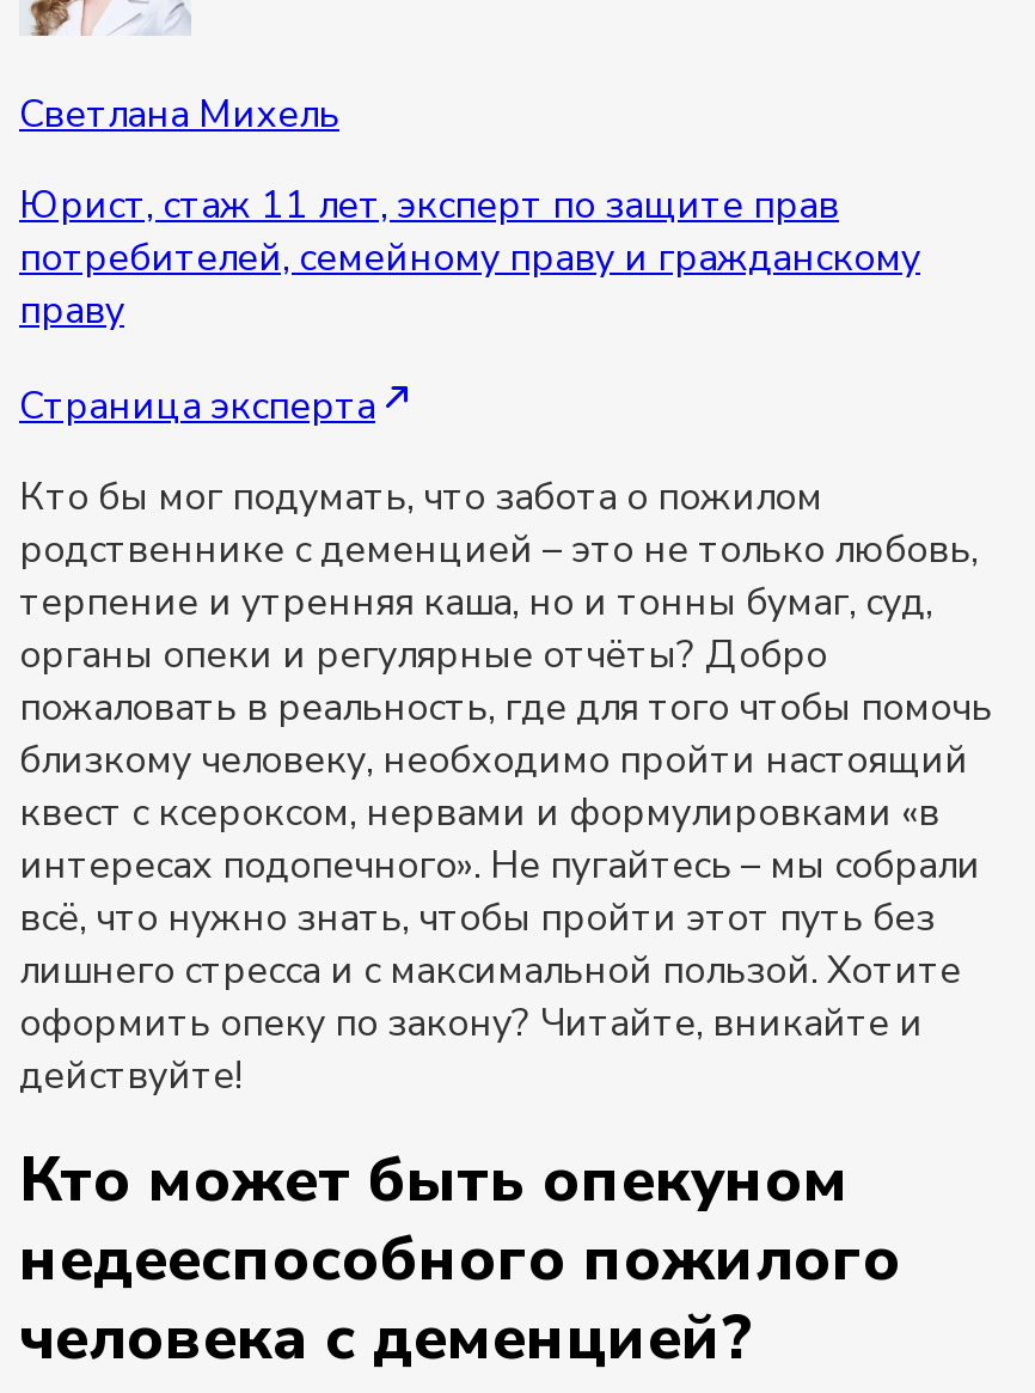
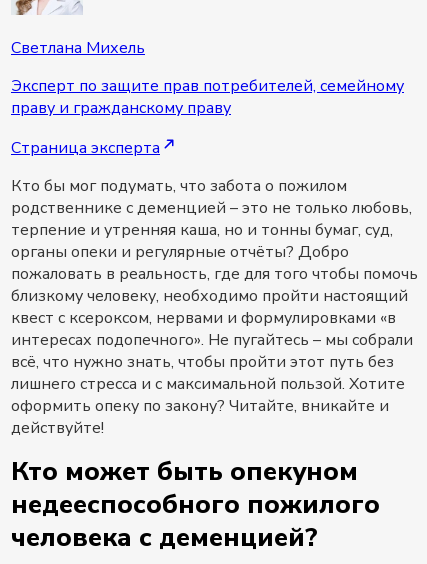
- Юрист, стаж 11 лет, эксперт по защите прав
- потребителей, семейному праву и гражданскому
- праву
+ Эксперт по защите прав потребителей, семейному
+ праву и гражданскому праву
